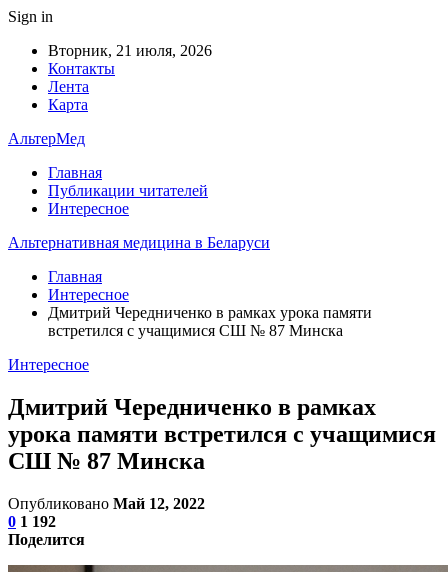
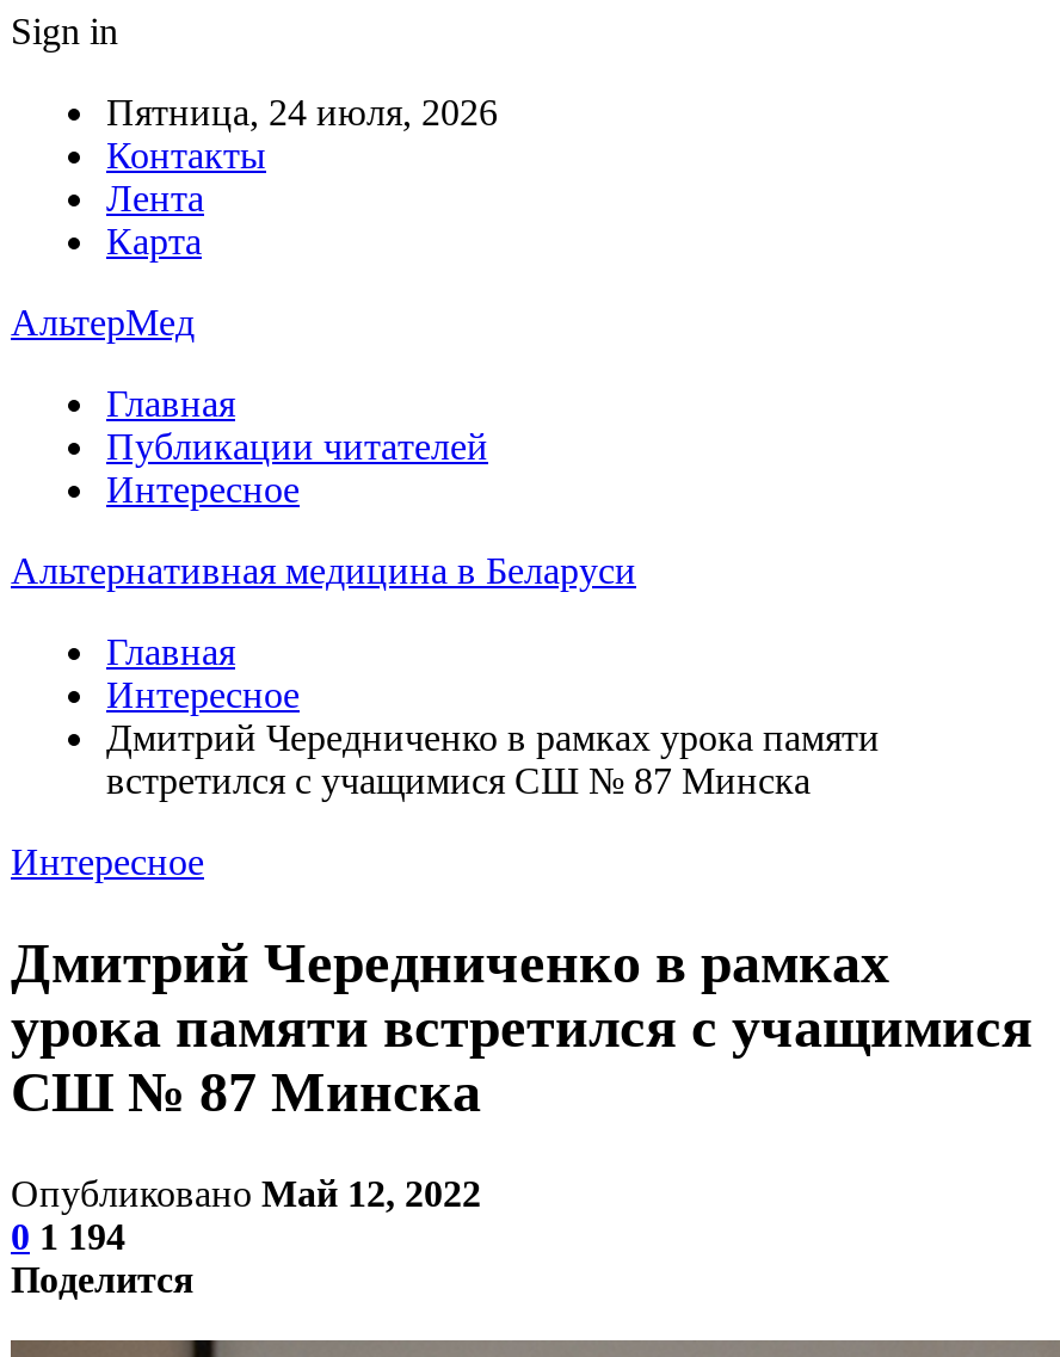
- Вторник, 21 июля, 2026
+ Пятница, 24 июля, 2026

- 0 1 192
+ 0 1 194
